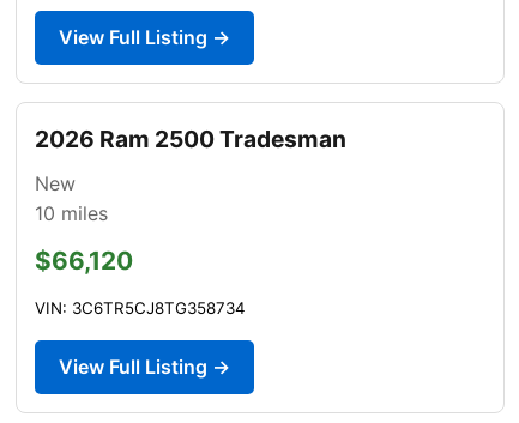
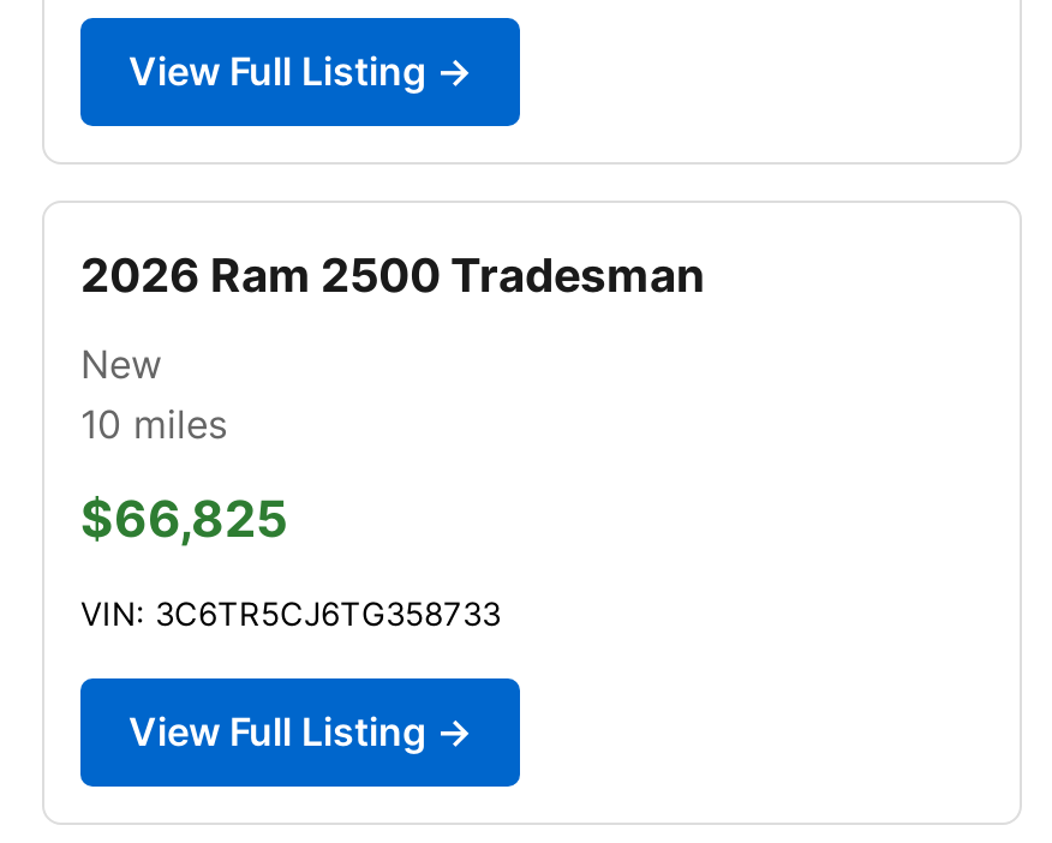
- $66,120
+ $66,825

- VIN: 3C6TR5CJ8TG358734
+ VIN: 3C6TR5CJ6TG358733
